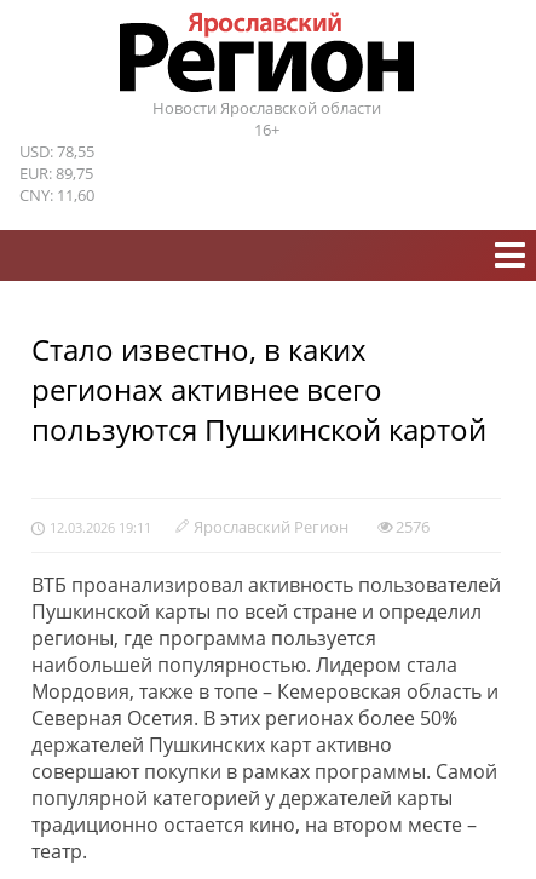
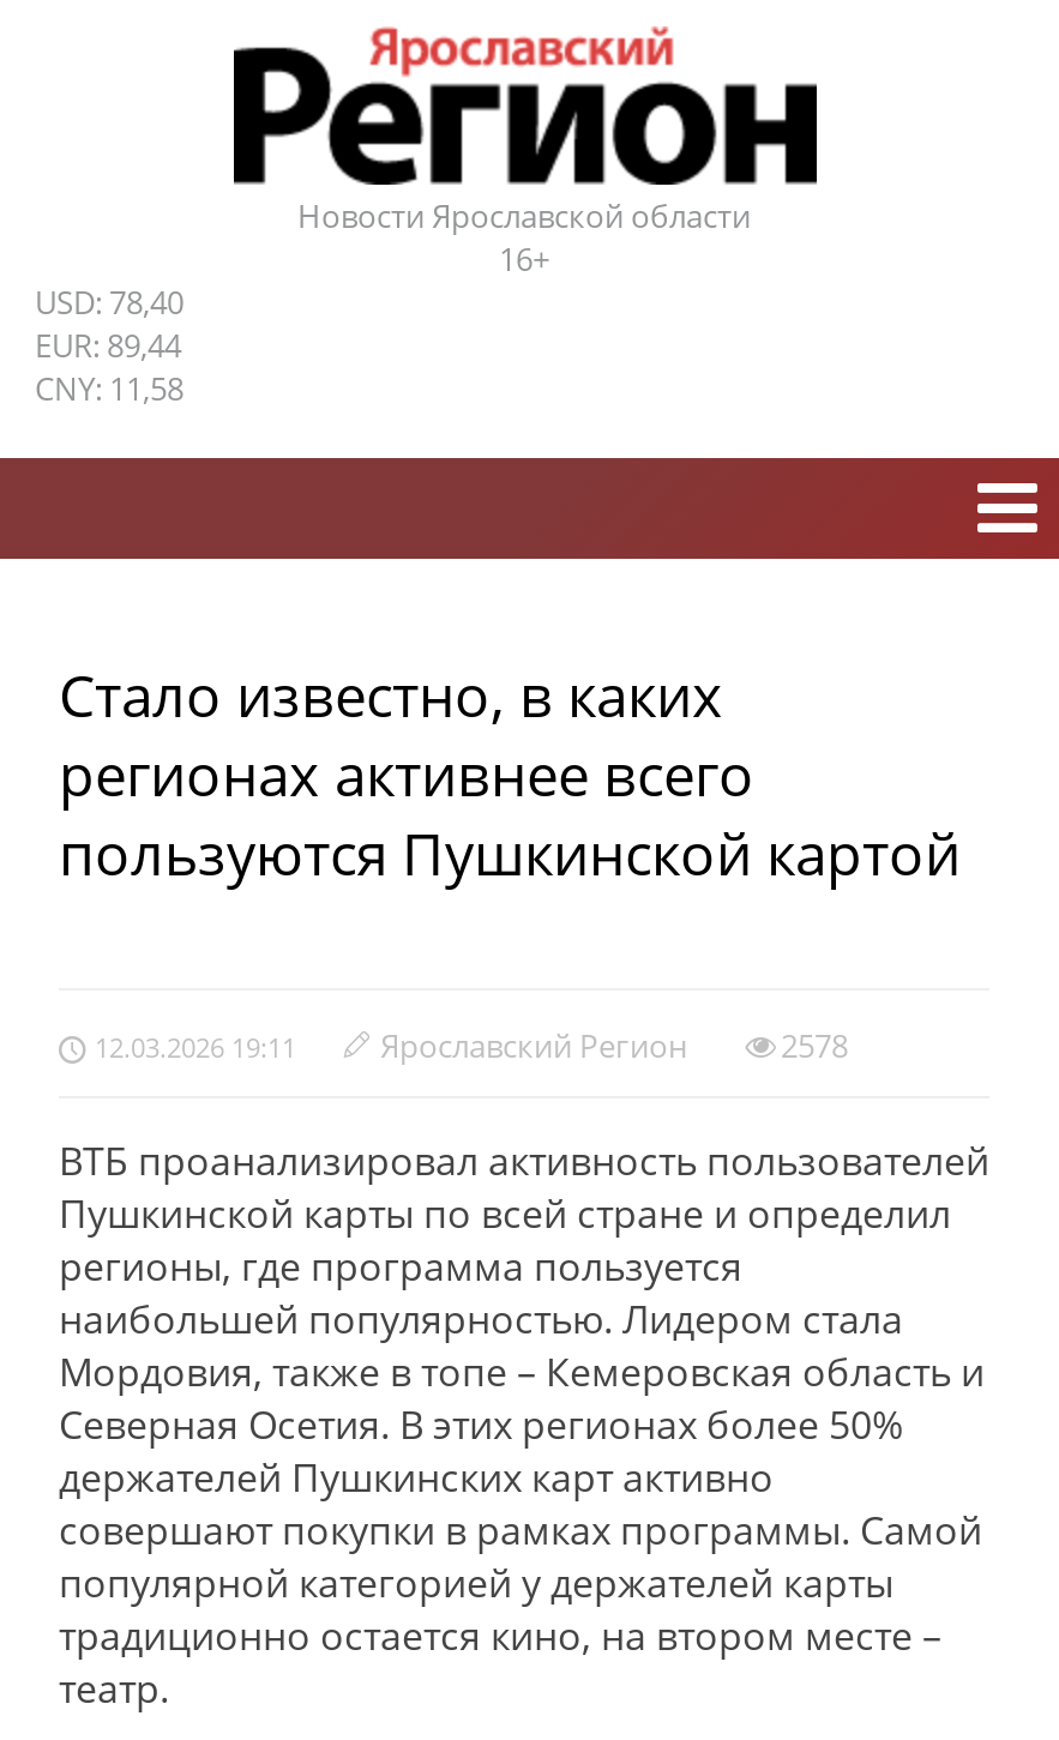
- USD: 78,55
+ USD: 78,40

- EUR: 89,75
+ EUR: 89,44

- CNY: 11,60
+ CNY: 11,58

- 2576
+ 2578
